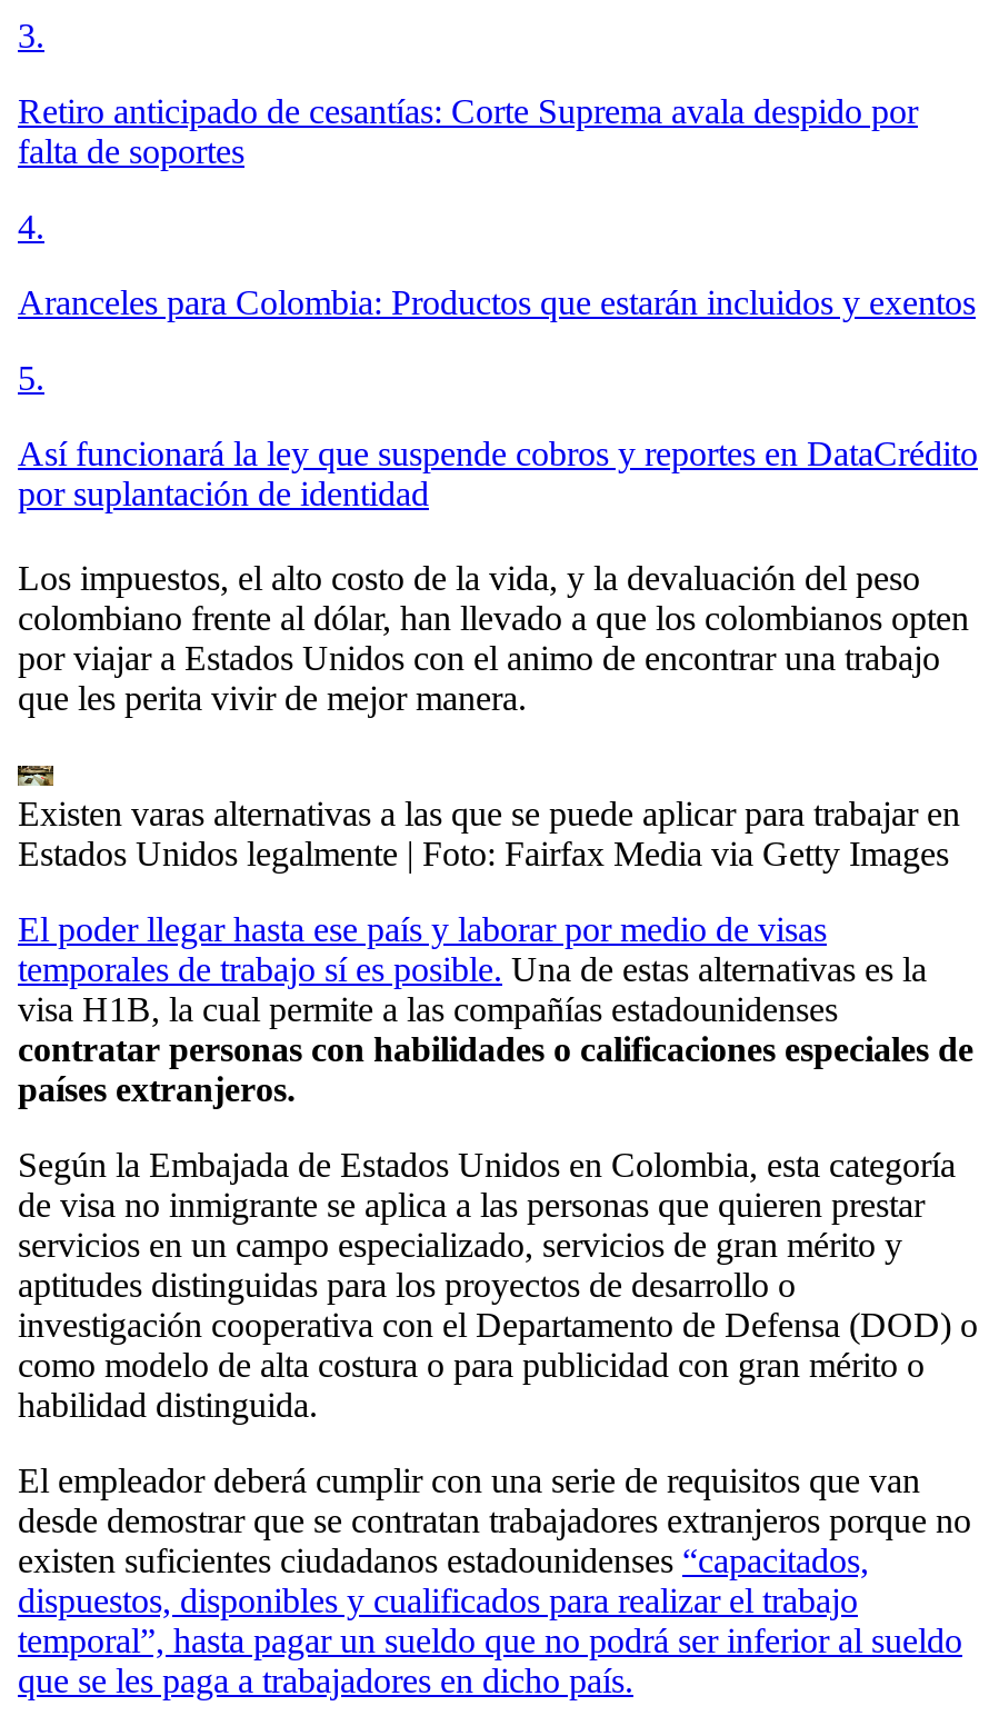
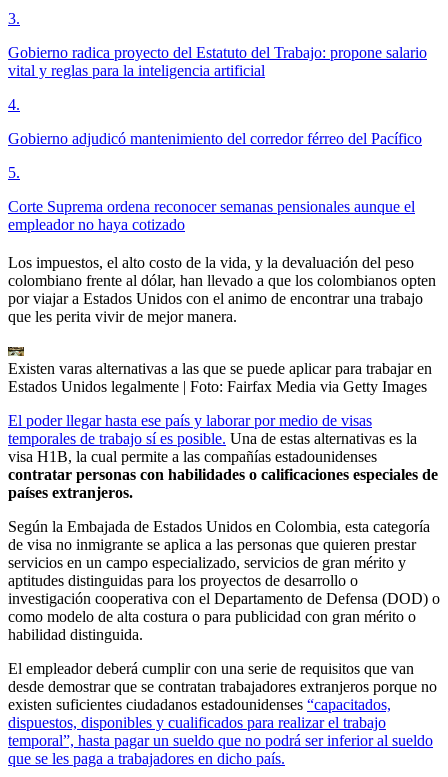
- Retiro anticipado de cesantías: Corte Suprema avala despido por
- falta de soportes
+ Gobierno radica proyecto del Estatuto del Trabajo: propone salario
+ vital y reglas para la inteligencia artificial

- Aranceles para Colombia: Productos que estarán incluidos y exentos
+ Gobierno adjudicó mantenimiento del corredor férreo del Pacífico

- Así funcionará la ley que suspende cobros y reportes en DataCrédito
- por suplantación de identidad
+ Corte Suprema ordena reconocer semanas pensionales aunque el
+ empleador no haya cotizado
